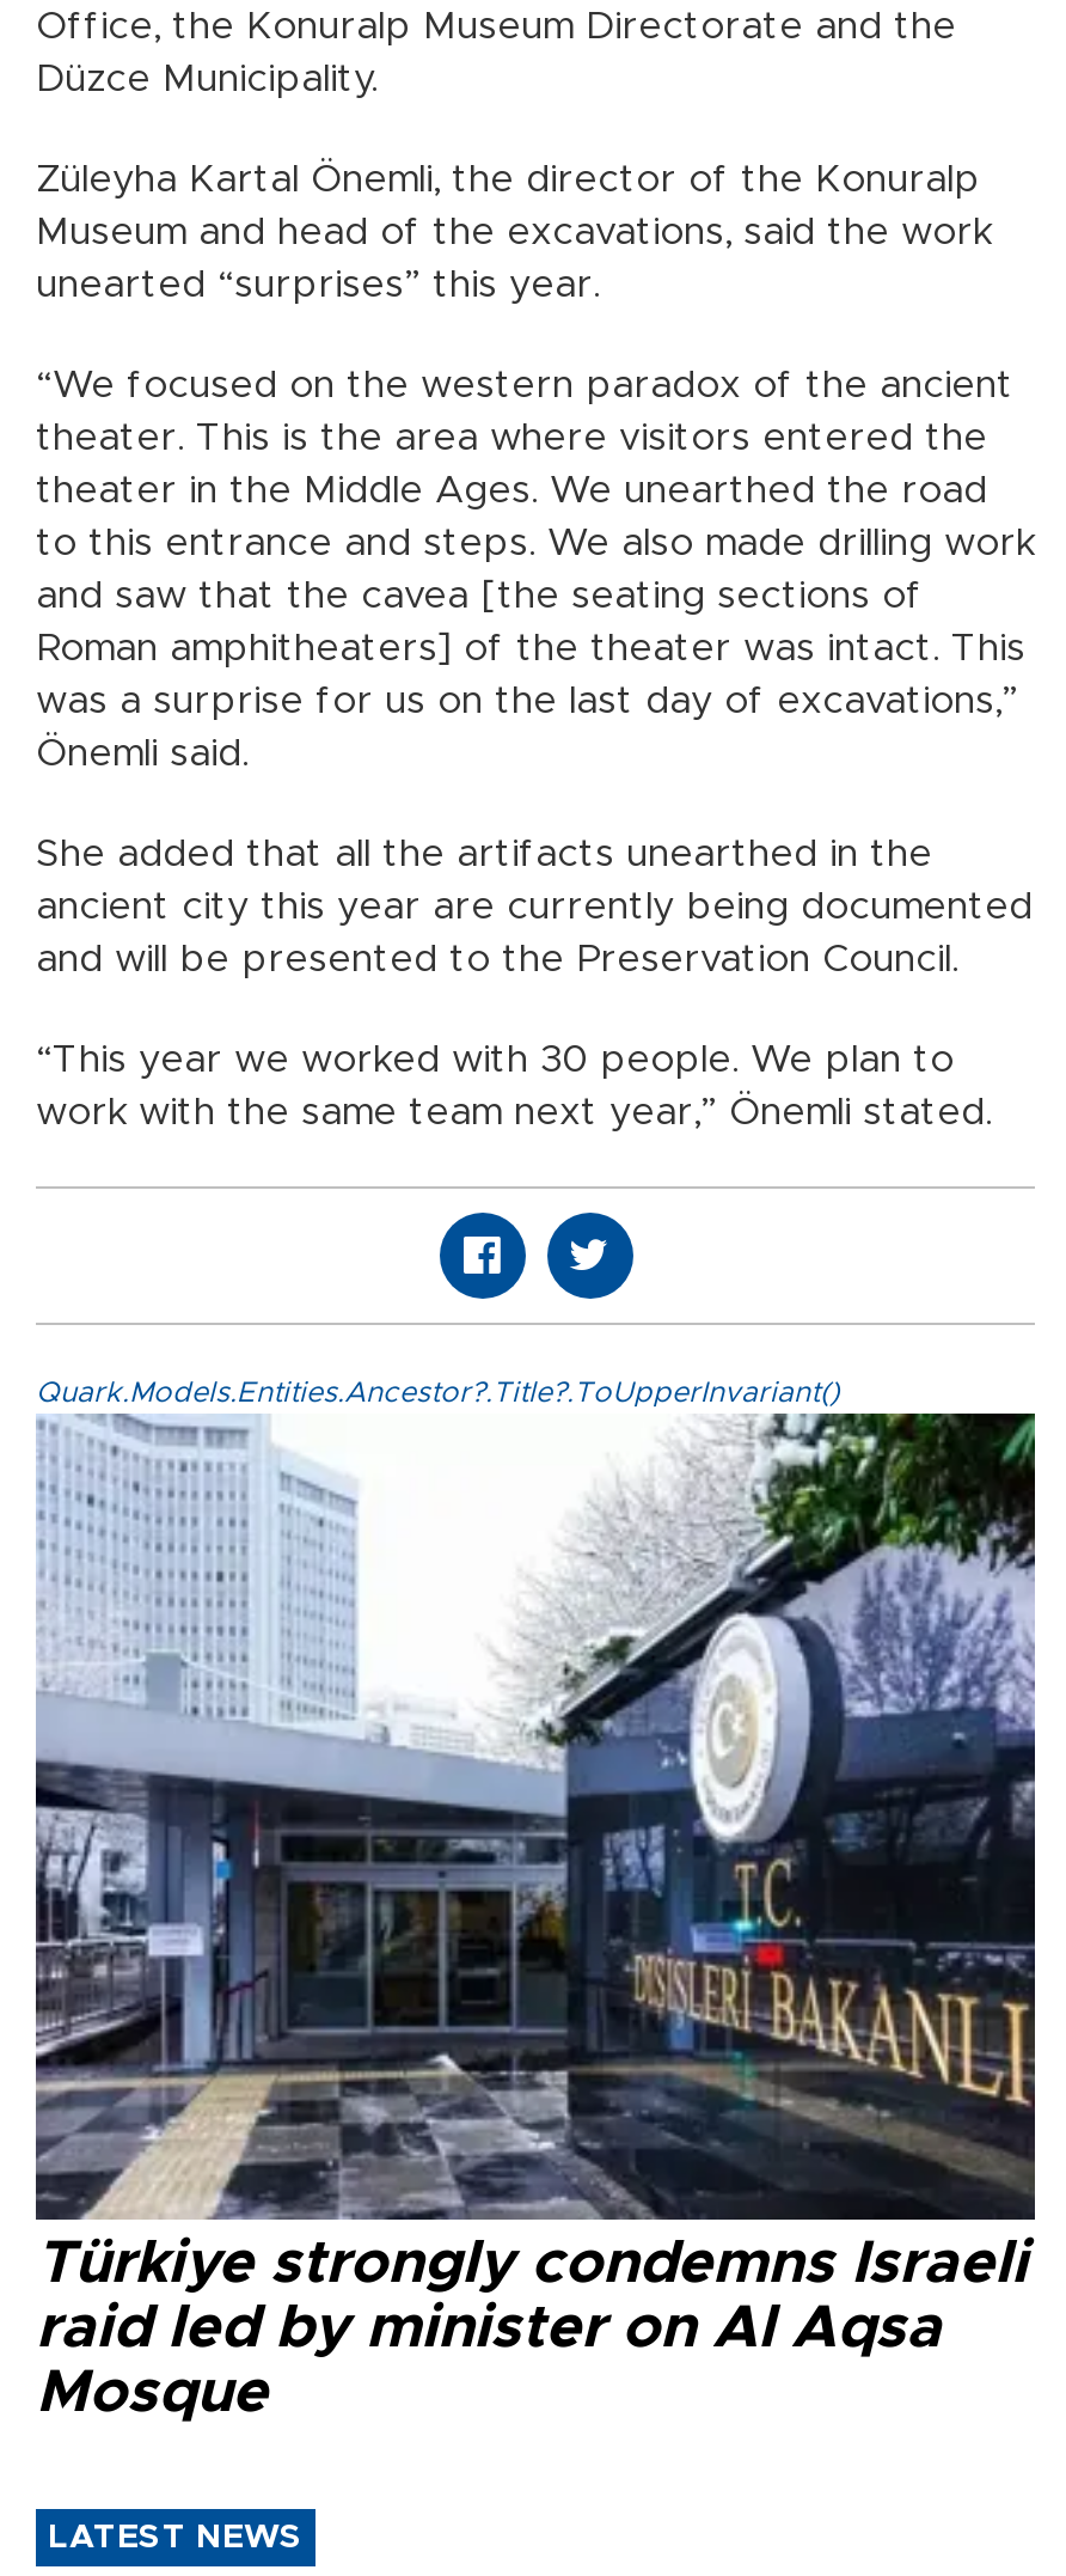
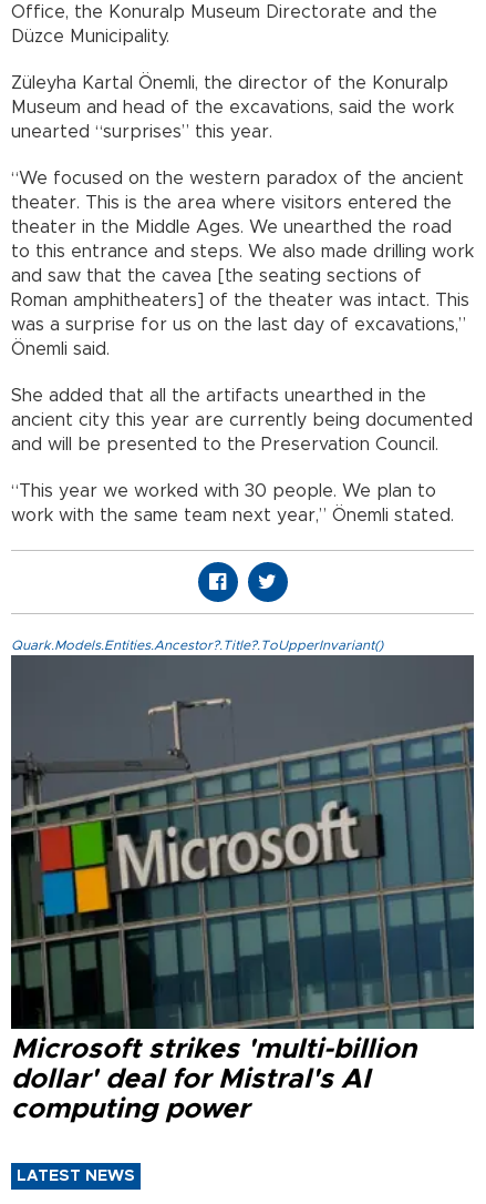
- [image]
- Türkiye strongly condemns Israeli
- raid led by minister on Al Aqsa
- Mosque
+ [image]
+ Microsoft strikes 'multi-billion
+ dollar' deal for Mistral's AI
+ computing power
